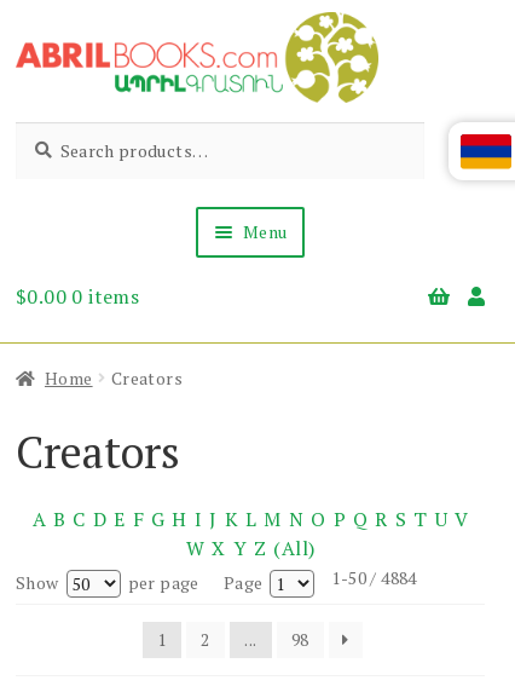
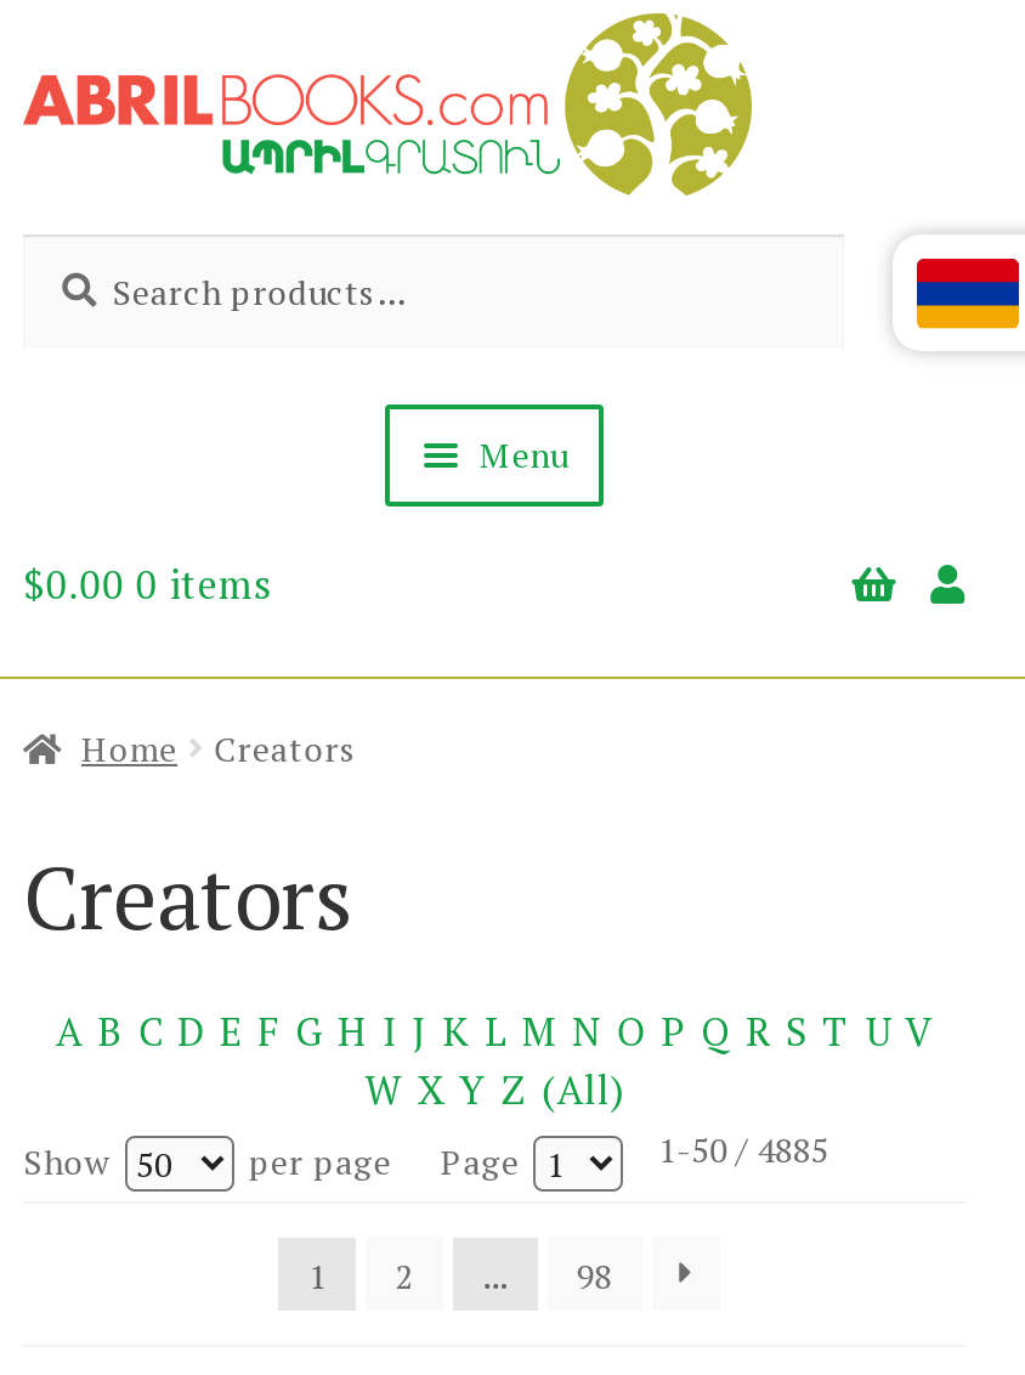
- 1-50 / 4884
+ 1-50 / 4885
